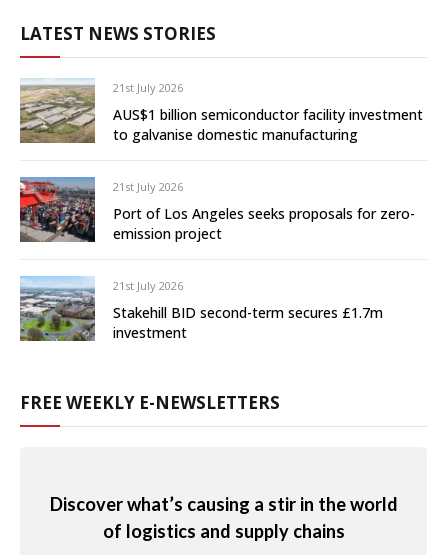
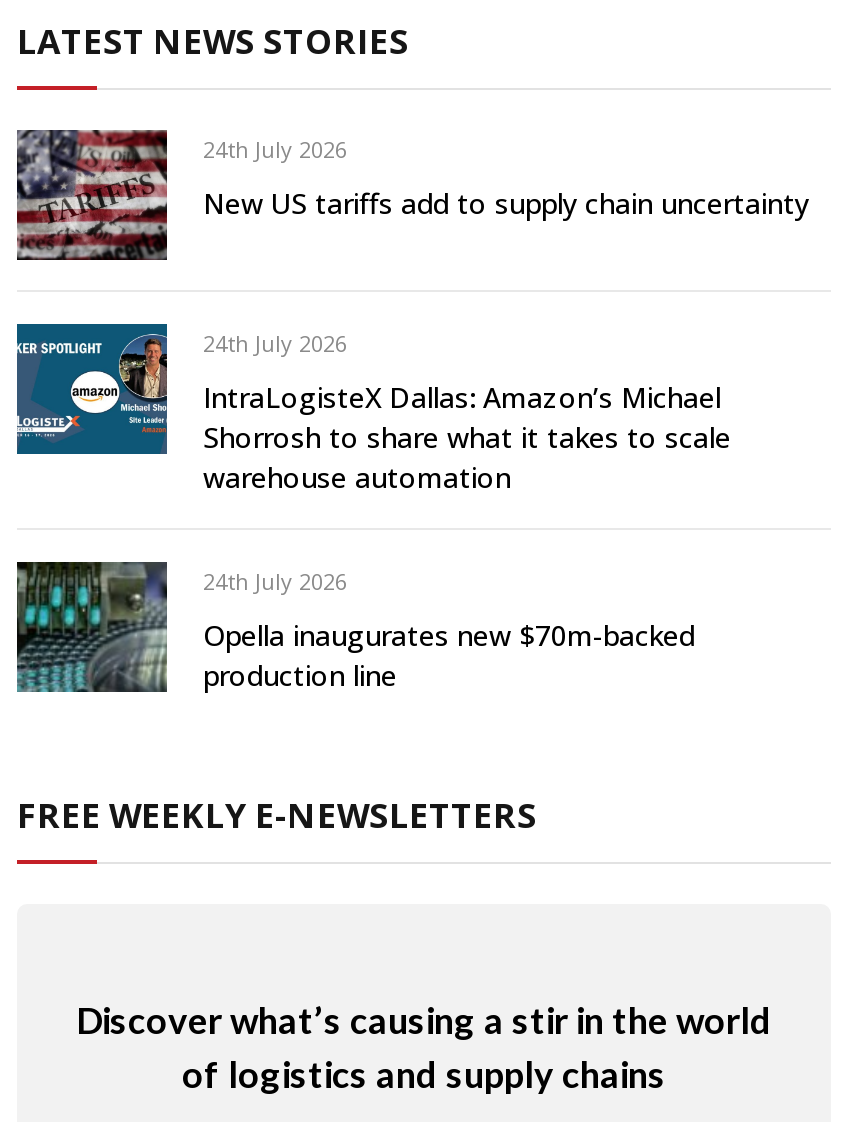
- [image]
- 21st July 2026
+ [image]
+ 24th July 2026

- AUS$1 billion semiconductor facility investment
- to galvanise domestic manufacturing
+ New US tariffs add to supply chain uncertainty

- [image]
- 21st July 2026
+ [image]
+ 24th July 2026

- Port of Los Angeles seeks proposals for zero-
- emission project
+ IntraLogisteX Dallas: Amazon’s Michael
+ Shorrosh to share what it takes to scale
+ warehouse automation

- [image]
- 21st July 2026
+ [image]
+ 24th July 2026

- Stakehill BID second-term secures £1.7m
- investment
+ Opella inaugurates new $70m-backed
+ production line
